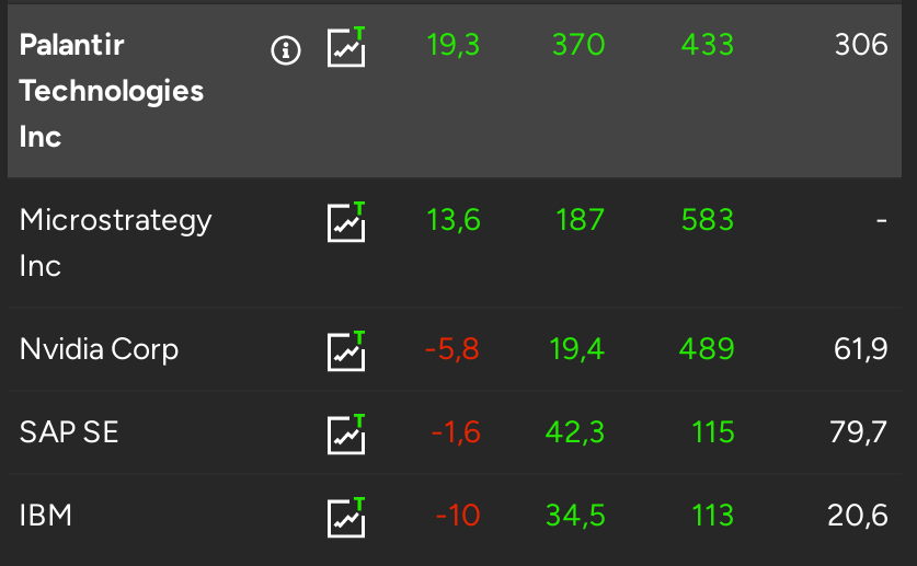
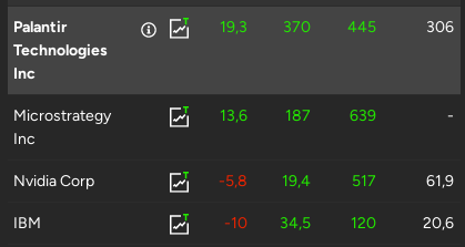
- 19,3 370 433
+ 19,3 370 445

- 583
+ 639

- 489
+ 517

- SAP SE
- -1,6
- 42,3
- 115
- 79,7

- 113
+ 120
